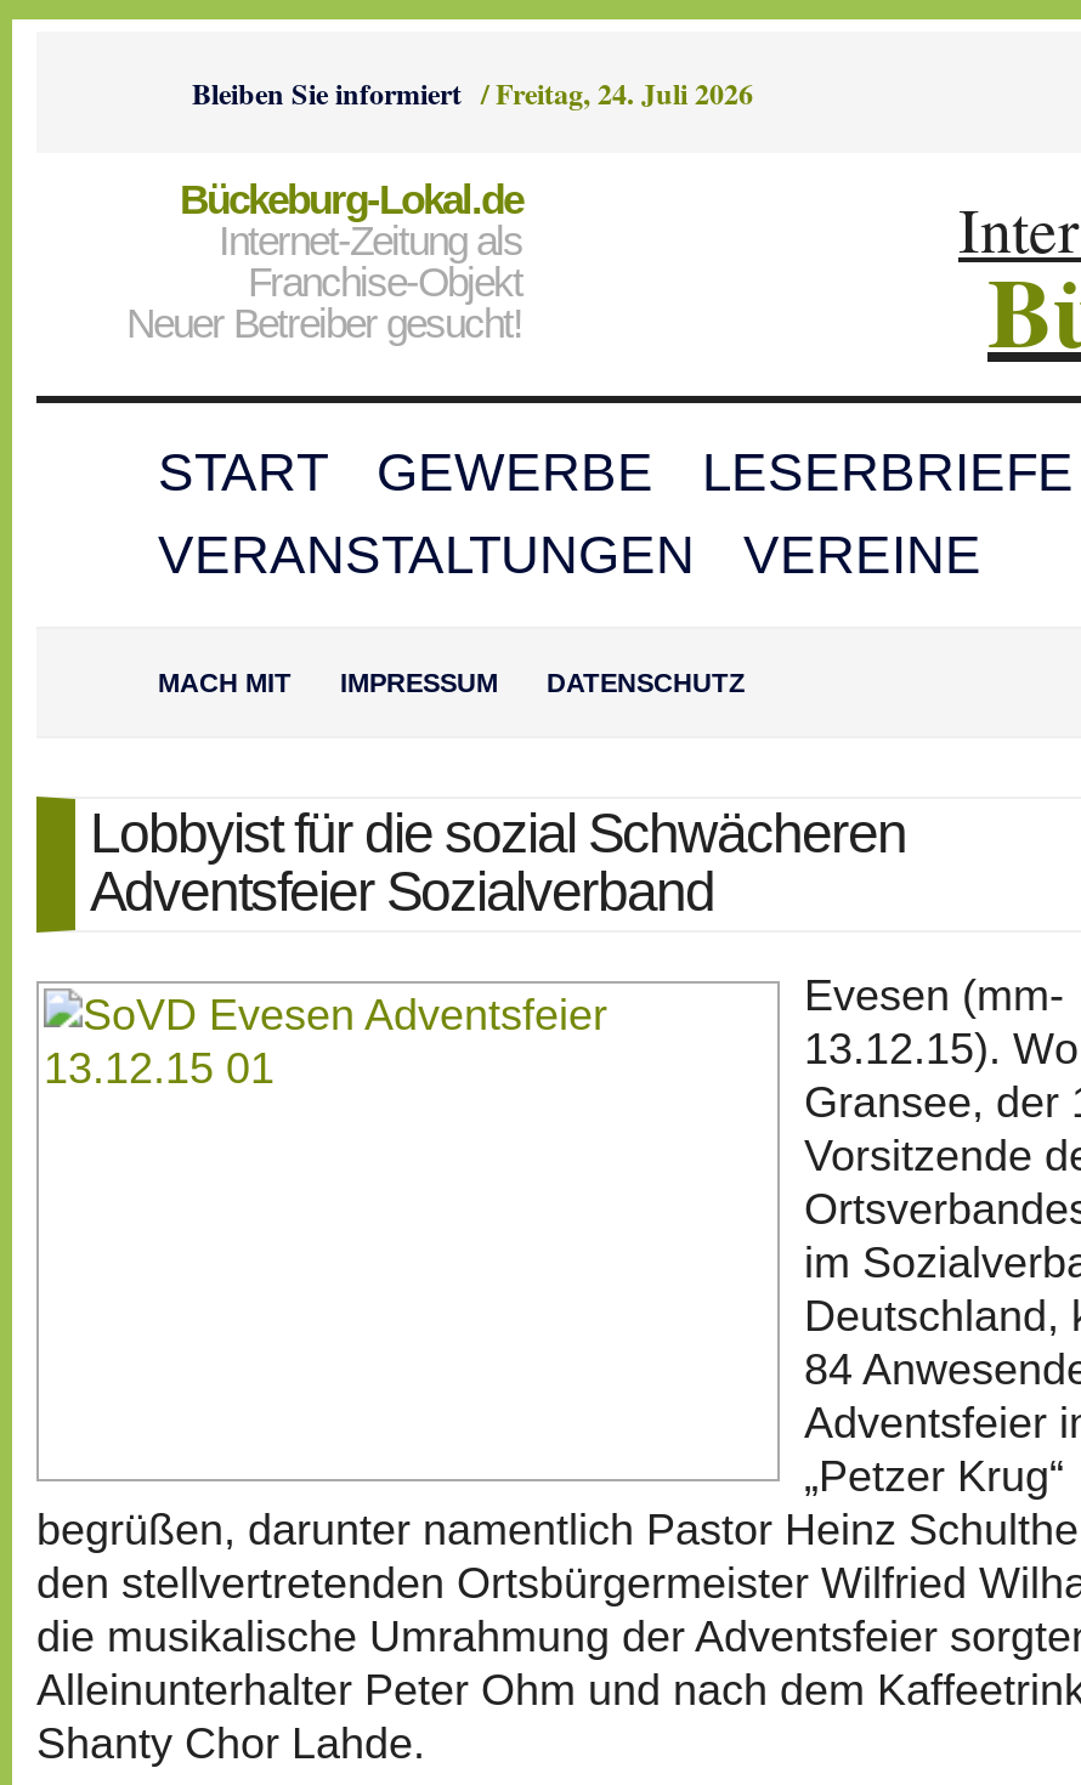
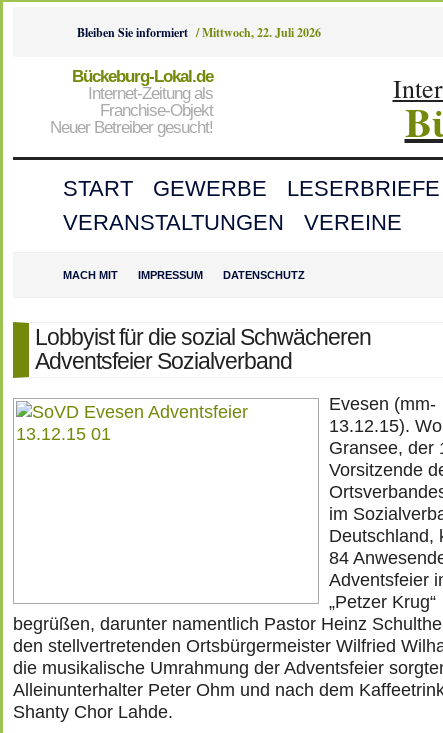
- Bleiben Sie informiert / Freitag, 24. Juli 2026
+ Bleiben Sie informiert / Mittwoch, 22. Juli 2026
